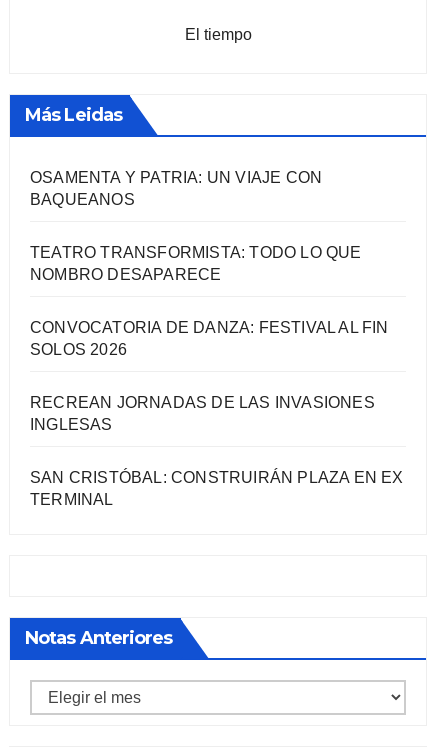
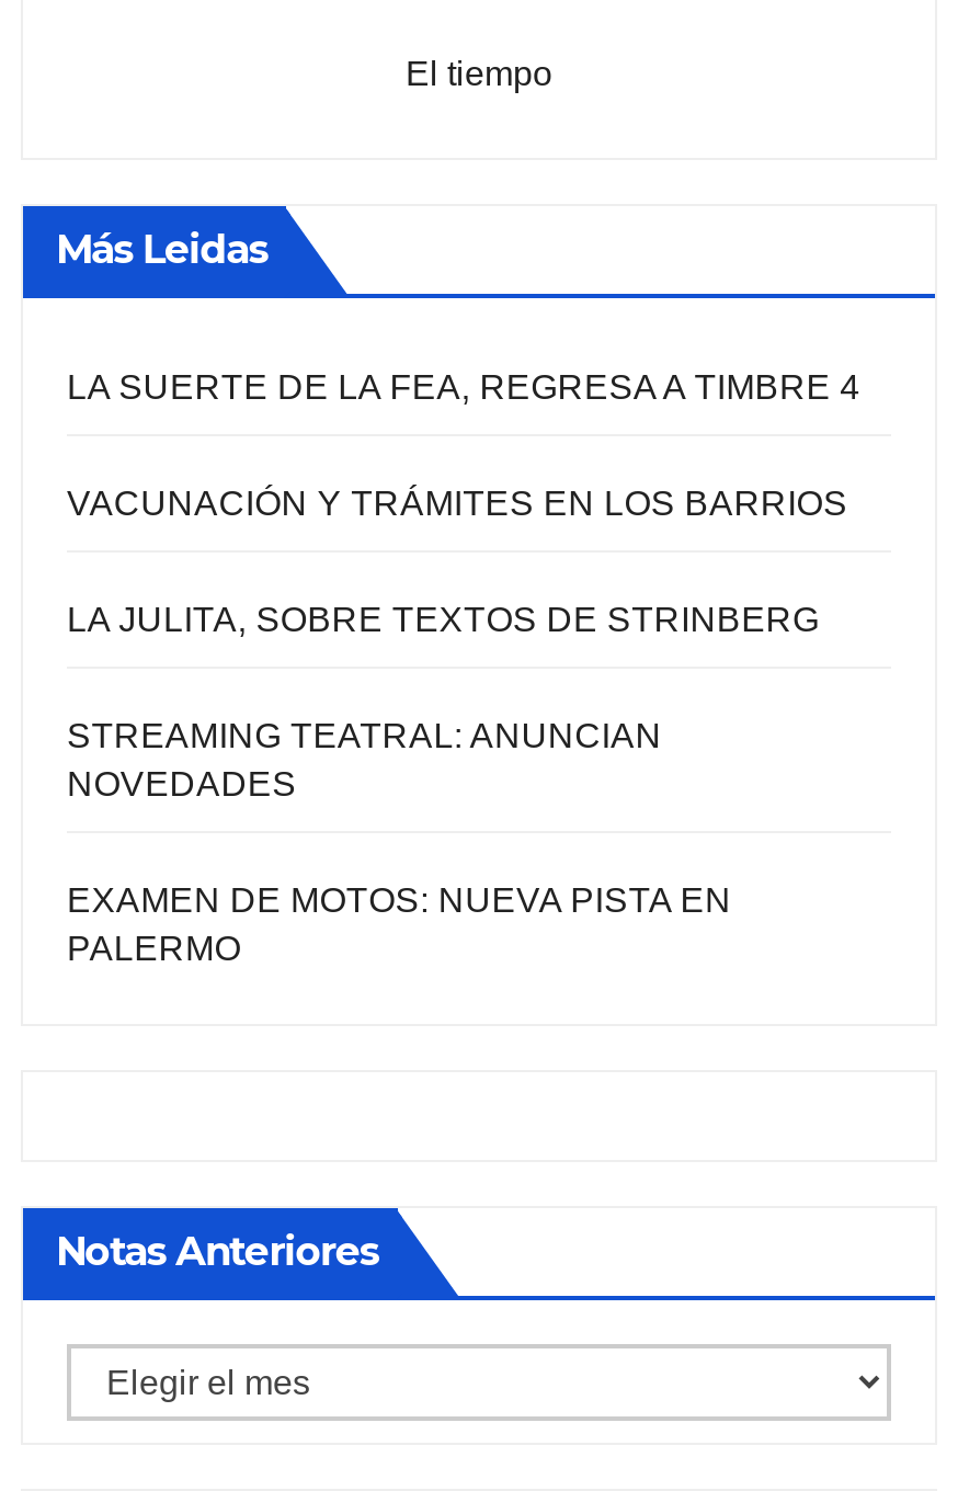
- OSAMENTA Y PATRIA: UN VIAJE CON
- BAQUEANOS
+ LA SUERTE DE LA FEA, REGRESA A TIMBRE 4

- TEATRO TRANSFORMISTA: TODO LO QUE
- NOMBRO DESAPARECE
+ VACUNACIÓN Y TRÁMITES EN LOS BARRIOS

- CONVOCATORIA DE DANZA: FESTIVAL AL FIN
- SOLOS 2026
+ LA JULITA, SOBRE TEXTOS DE STRINBERG

- RECREAN JORNADAS DE LAS INVASIONES
- INGLESAS
+ STREAMING TEATRAL: ANUNCIAN
+ NOVEDADES

- SAN CRISTÓBAL: CONSTRUIRÁN PLAZA EN EX
- TERMINAL
+ EXAMEN DE MOTOS: NUEVA PISTA EN
+ PALERMO
